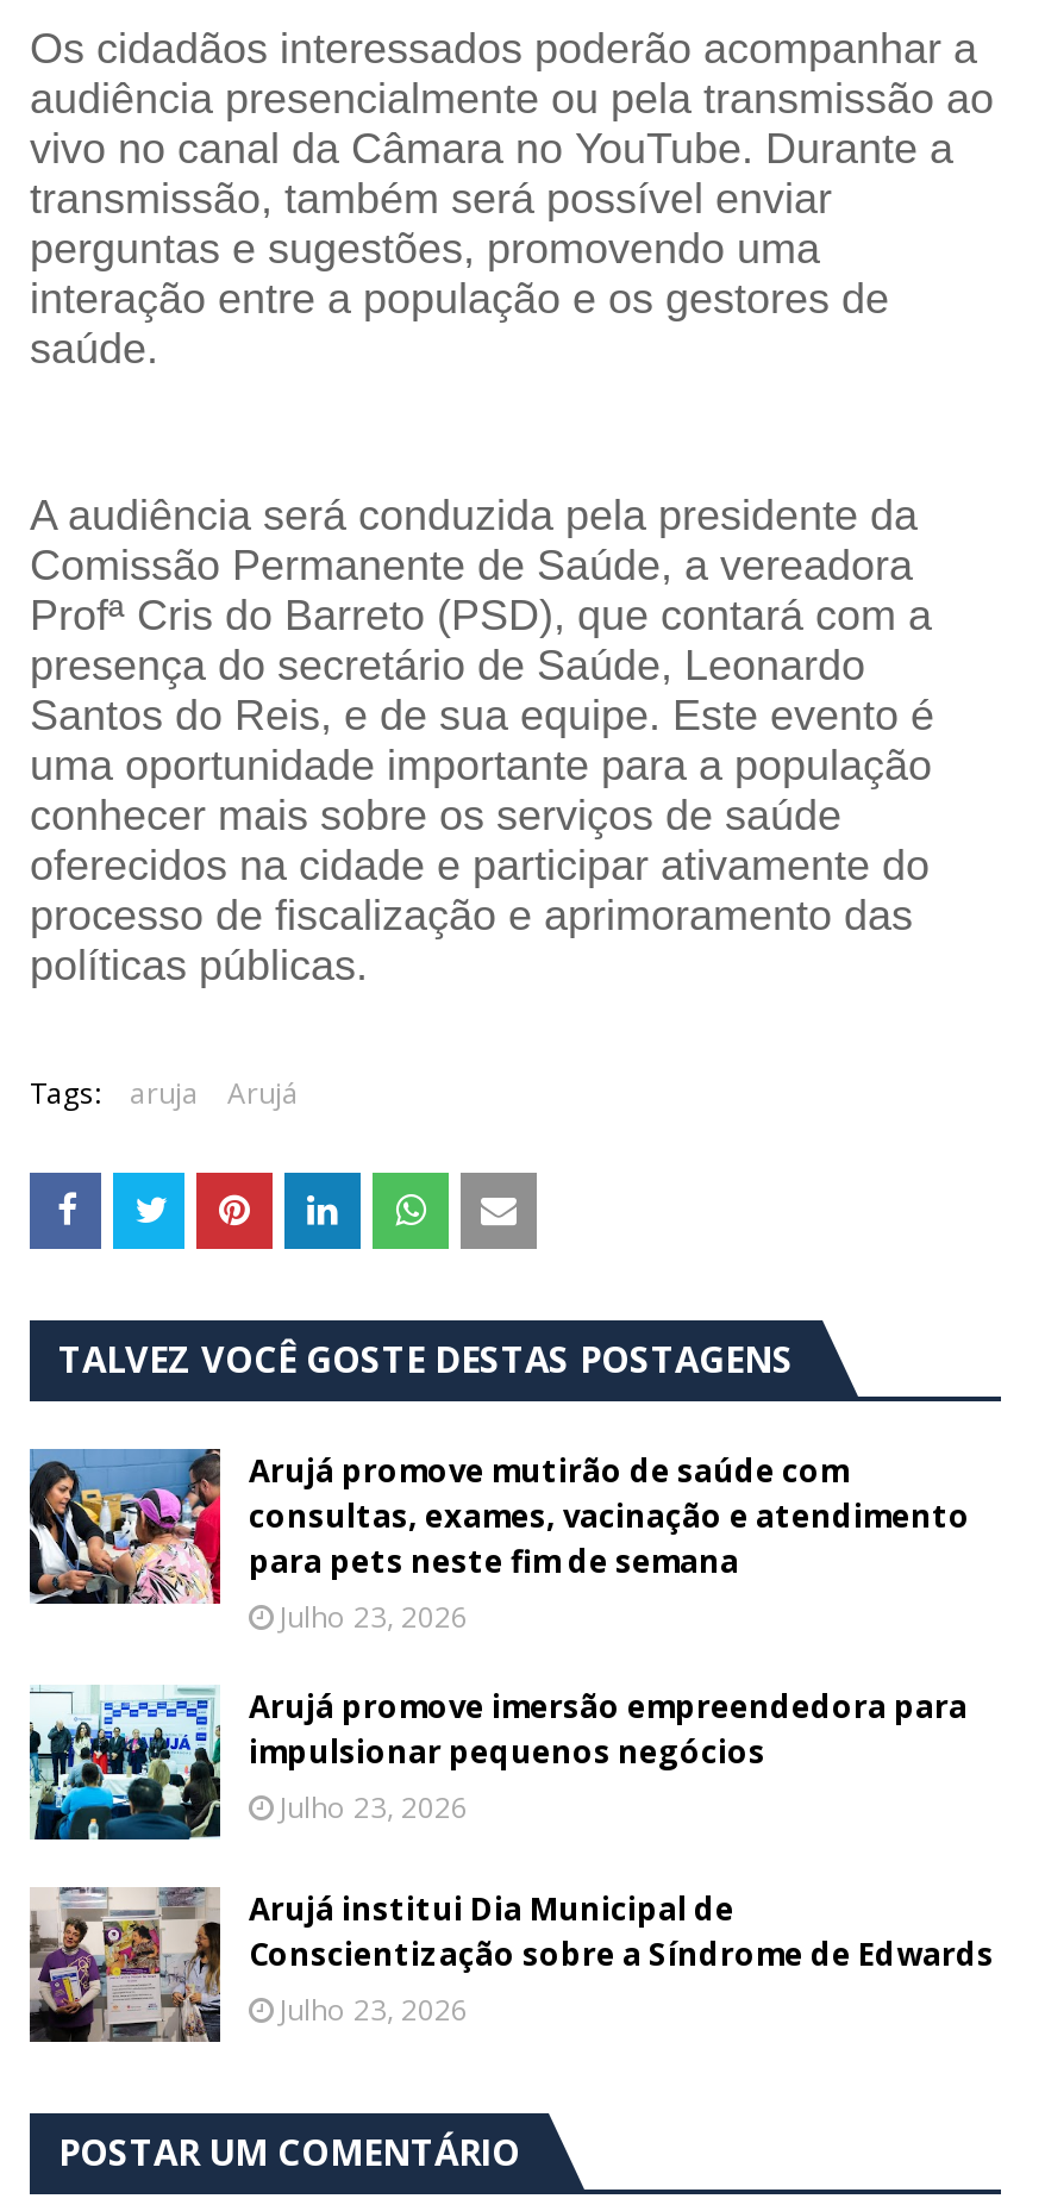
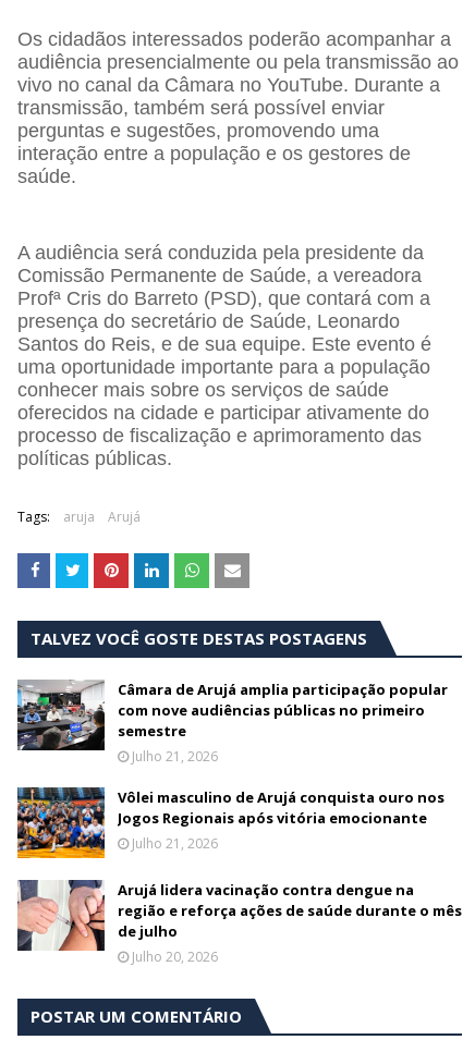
- [image]
- Arujá promove mutirão de saúde com
- consultas, exames, vacinação e atendimento
- para pets neste fim de semana
- Julho 23, 2026
+ [image]
+ Câmara de Arujá amplia participação popular
+ com nove audiências públicas no primeiro
+ semestre
+ Julho 21, 2026

- [image]
- Arujá promove imersão empreendedora para
- impulsionar pequenos negócios
- Julho 23, 2026
+ [image]
+ Vôlei masculino de Arujá conquista ouro nos
+ Jogos Regionais após vitória emocionante
+ Julho 21, 2026

- [image]
- Arujá institui Dia Municipal de
- Conscientização sobre a Síndrome de Edwards
- Julho 23, 2026
+ [image]
+ Arujá lidera vacinação contra dengue na
+ região e reforça ações de saúde durante o mês
+ de julho
+ Julho 20, 2026
